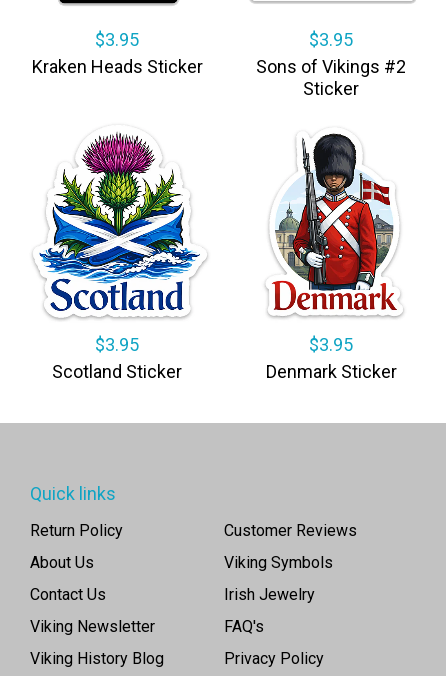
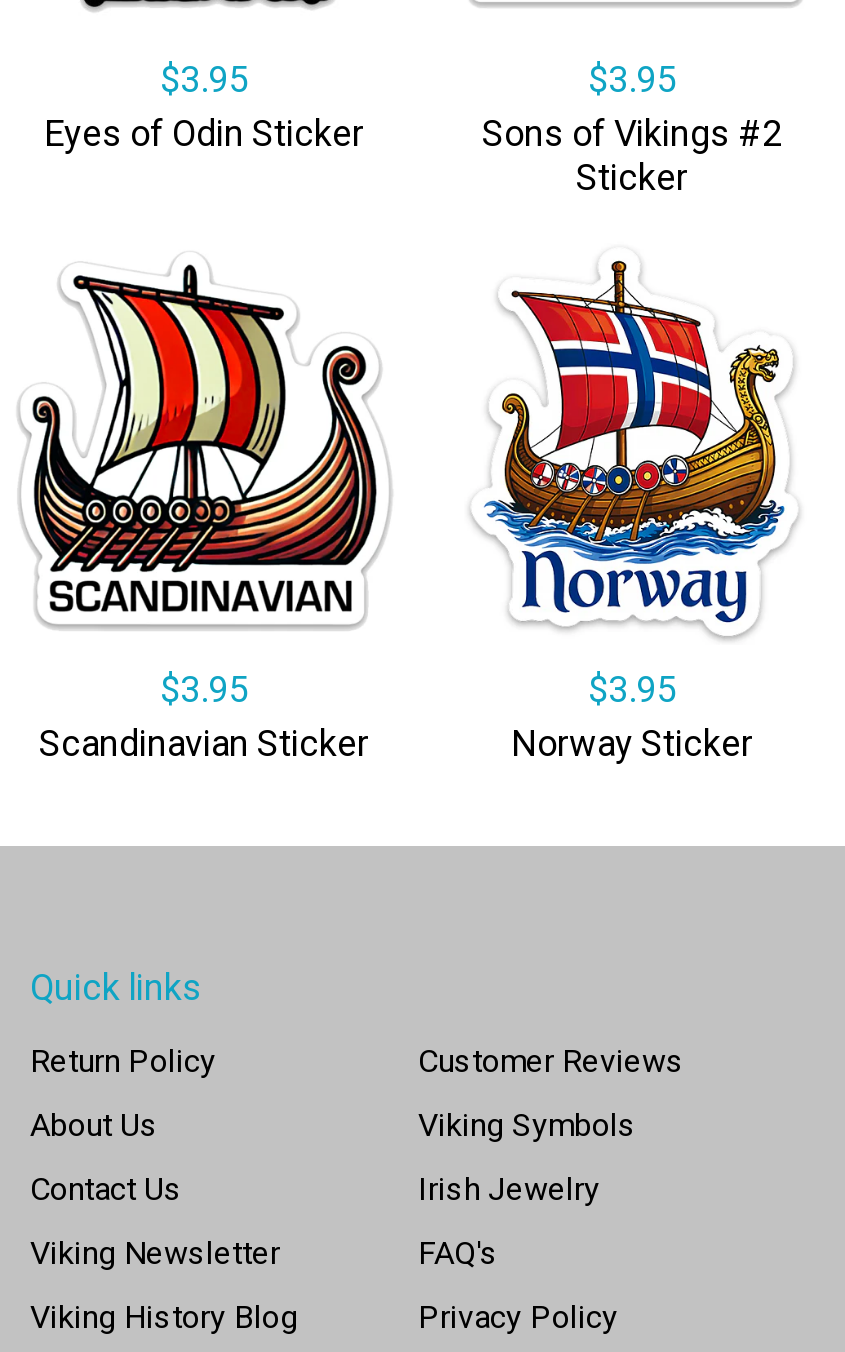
- Kraken Heads Sticker
+ Eyes of Odin Sticker

- [image]
+ [image]

- [image]
+ [image]

- Scotland Sticker
+ Scandinavian Sticker

- Denmark Sticker
+ Norway Sticker
